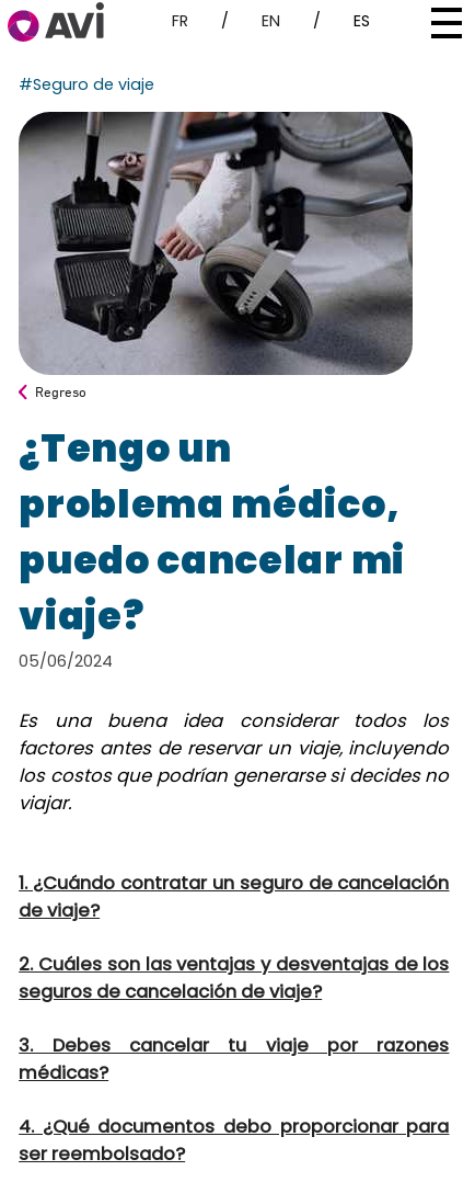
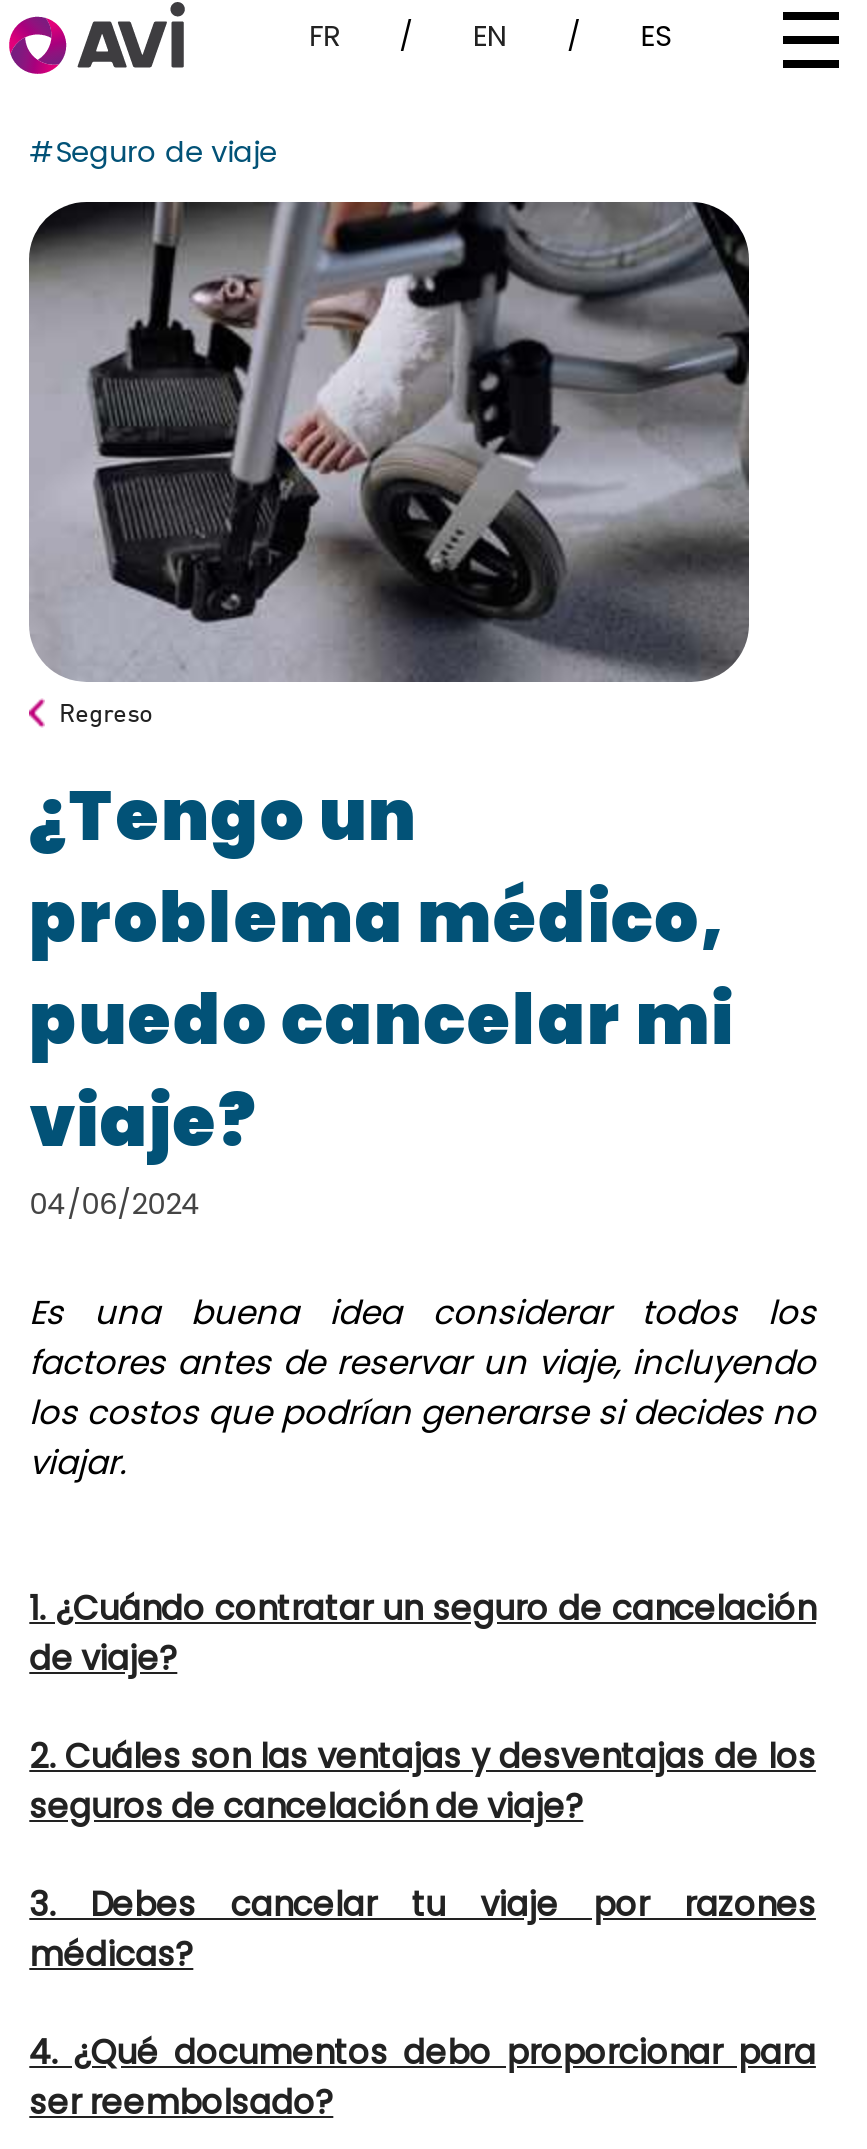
- 05/06/2024
+ 04/06/2024
